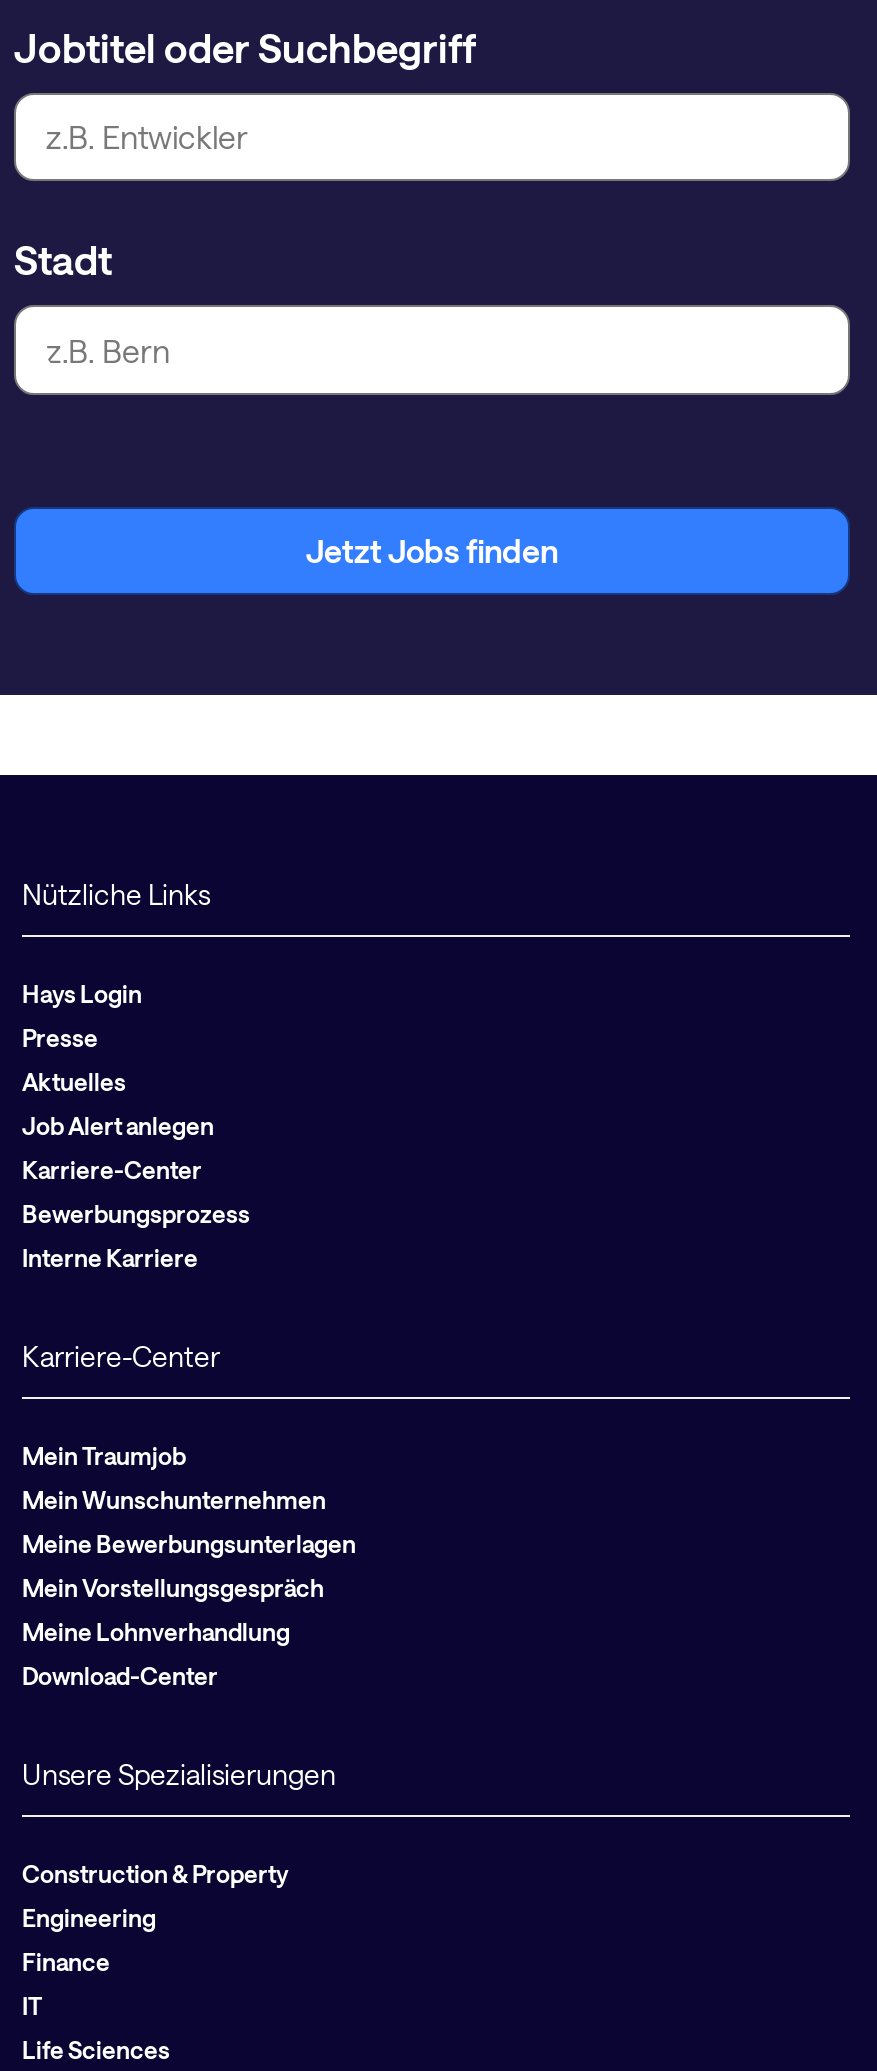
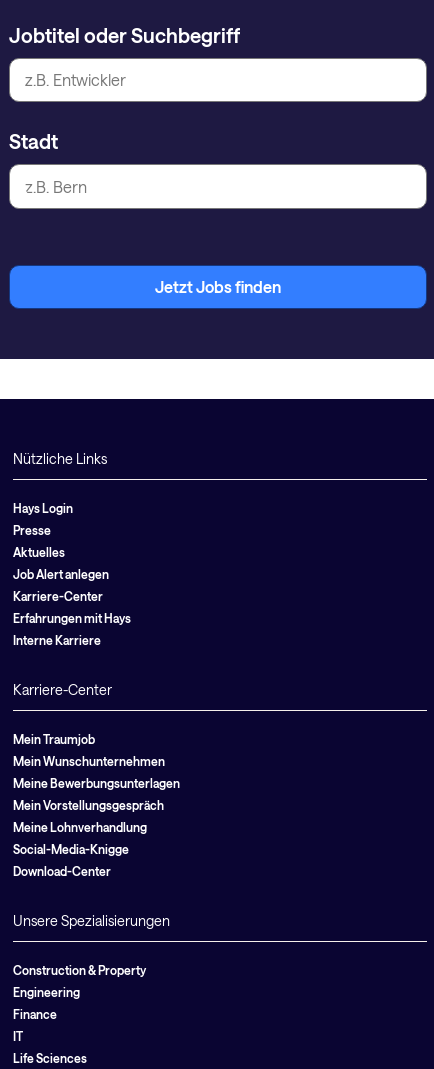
- Bewerbungsprozess
+ Erfahrungen mit Hays

+ Social-Media-Knigge
